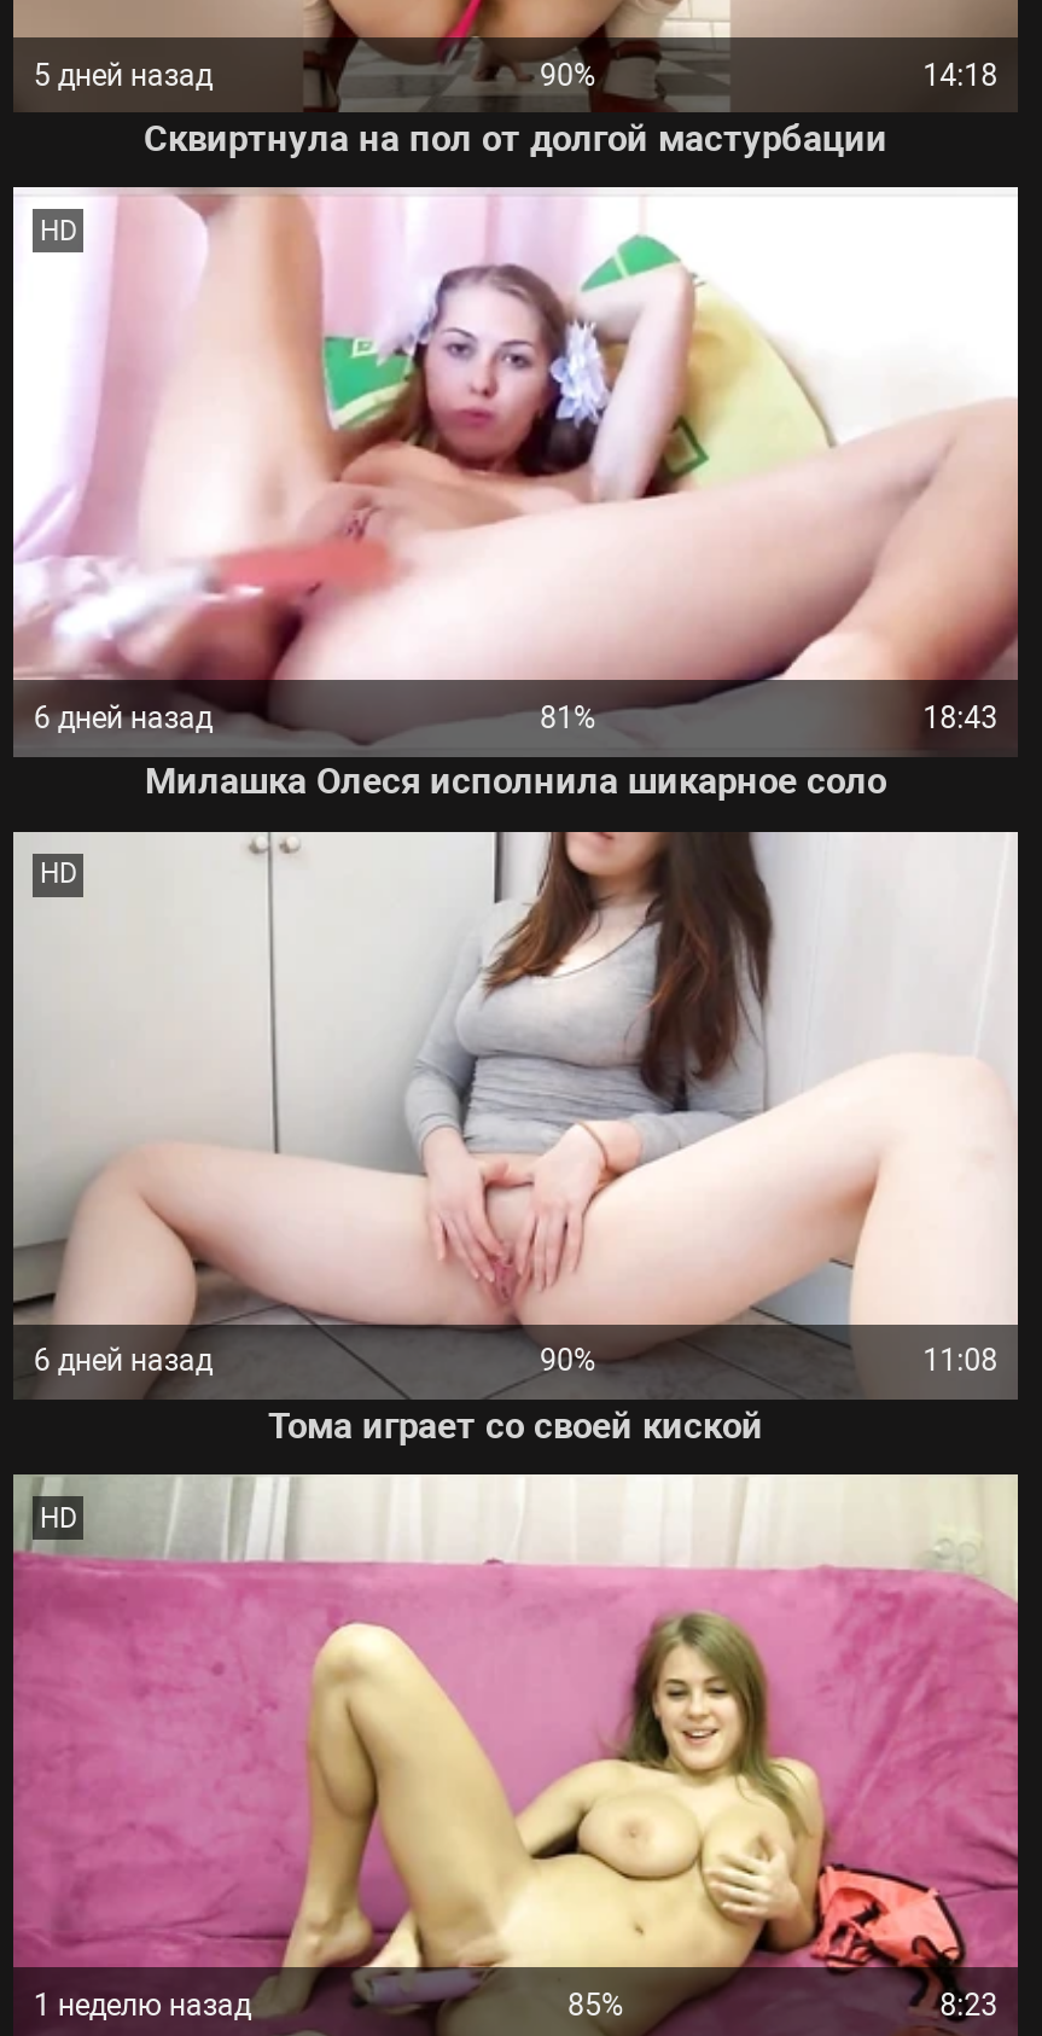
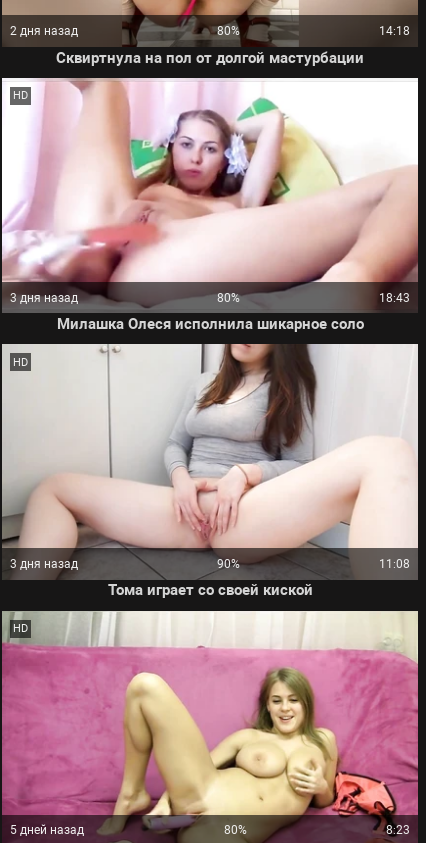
- 5 дней назад
+ 2 дня назад

- 90%
+ 80%

- 6 дней назад
+ 3 дня назад

- 81%
+ 80%

- 6 дней назад
+ 3 дня назад

- 1 неделю назад
+ 5 дней назад

- 85%
+ 80%
